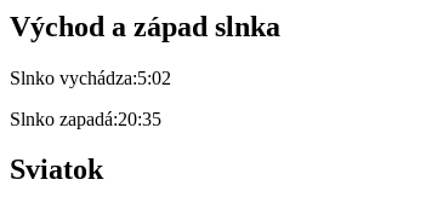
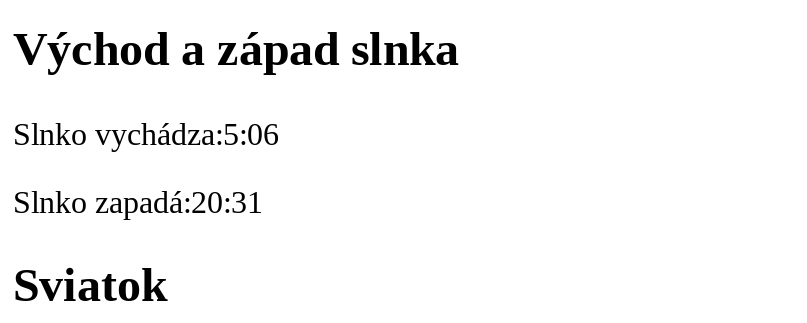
- Slnko vychádza:5:02
+ Slnko vychádza:5:06

- Slnko zapadá:20:35
+ Slnko zapadá:20:31
